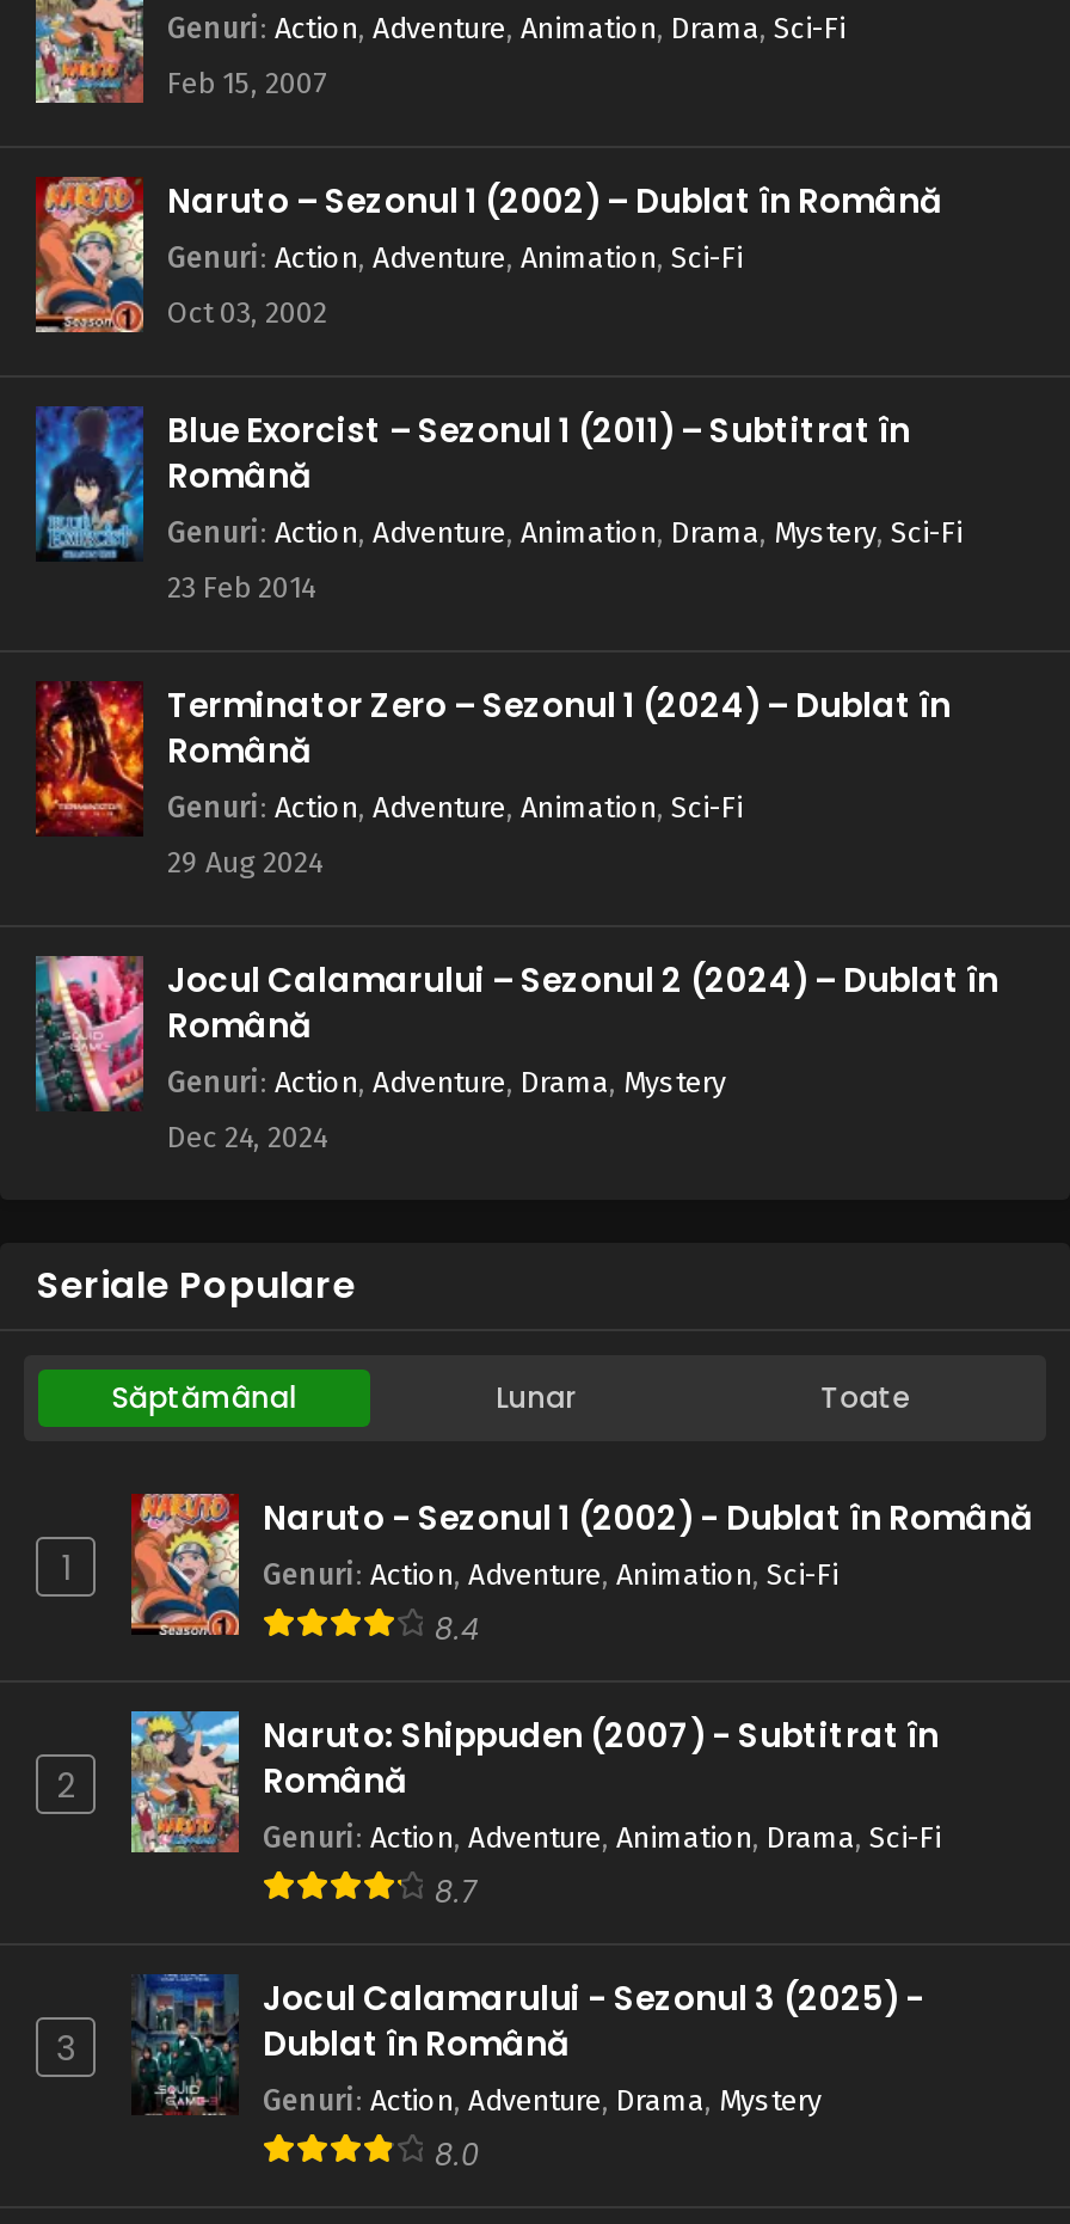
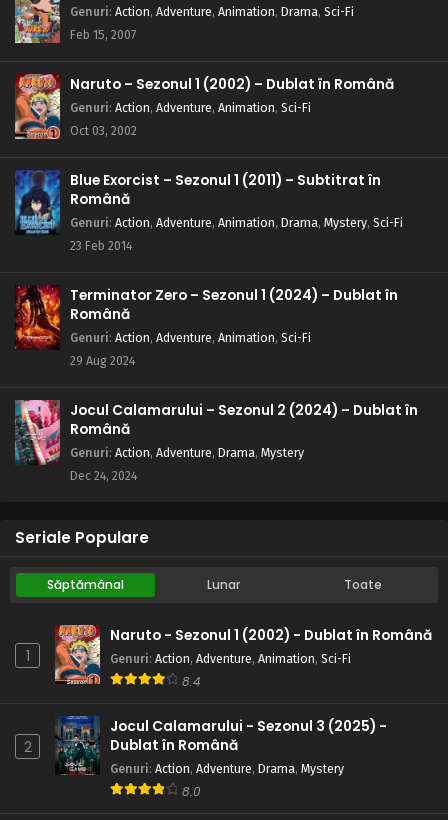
- [image]
- Naruto: Shippuden (2007) - Subtitrat în
- Română
- Genuri: Action, Adventure, Animation, Drama, Sci-Fi
- 8.7
- 3
